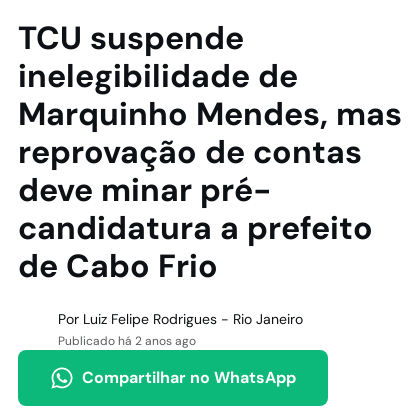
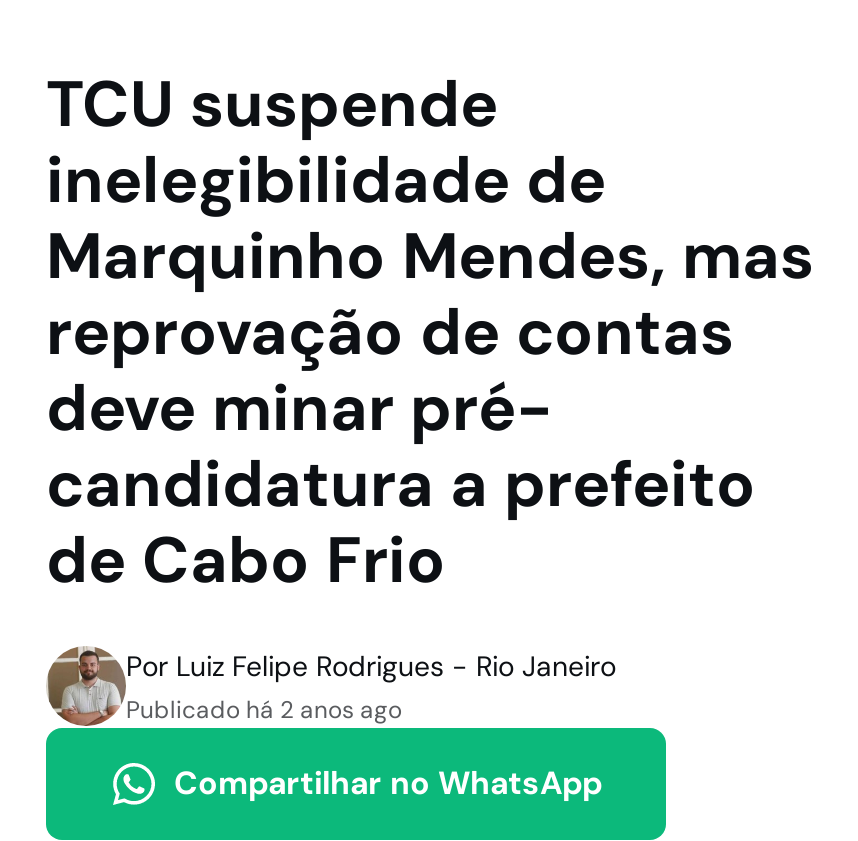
+ [image]
